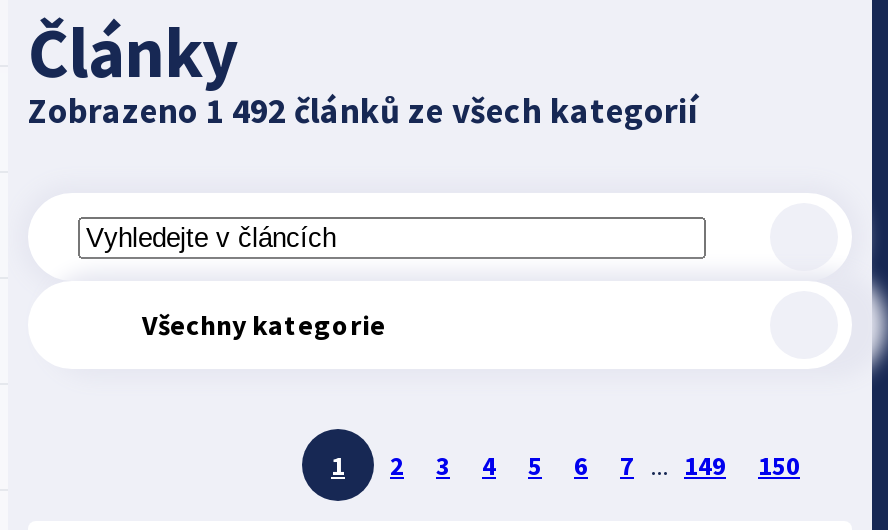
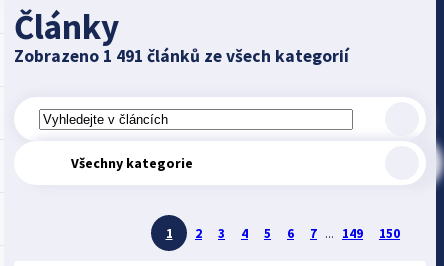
- Zobrazeno 1 492 článků ze všech kategorií
+ Zobrazeno 1 491 článků ze všech kategorií
